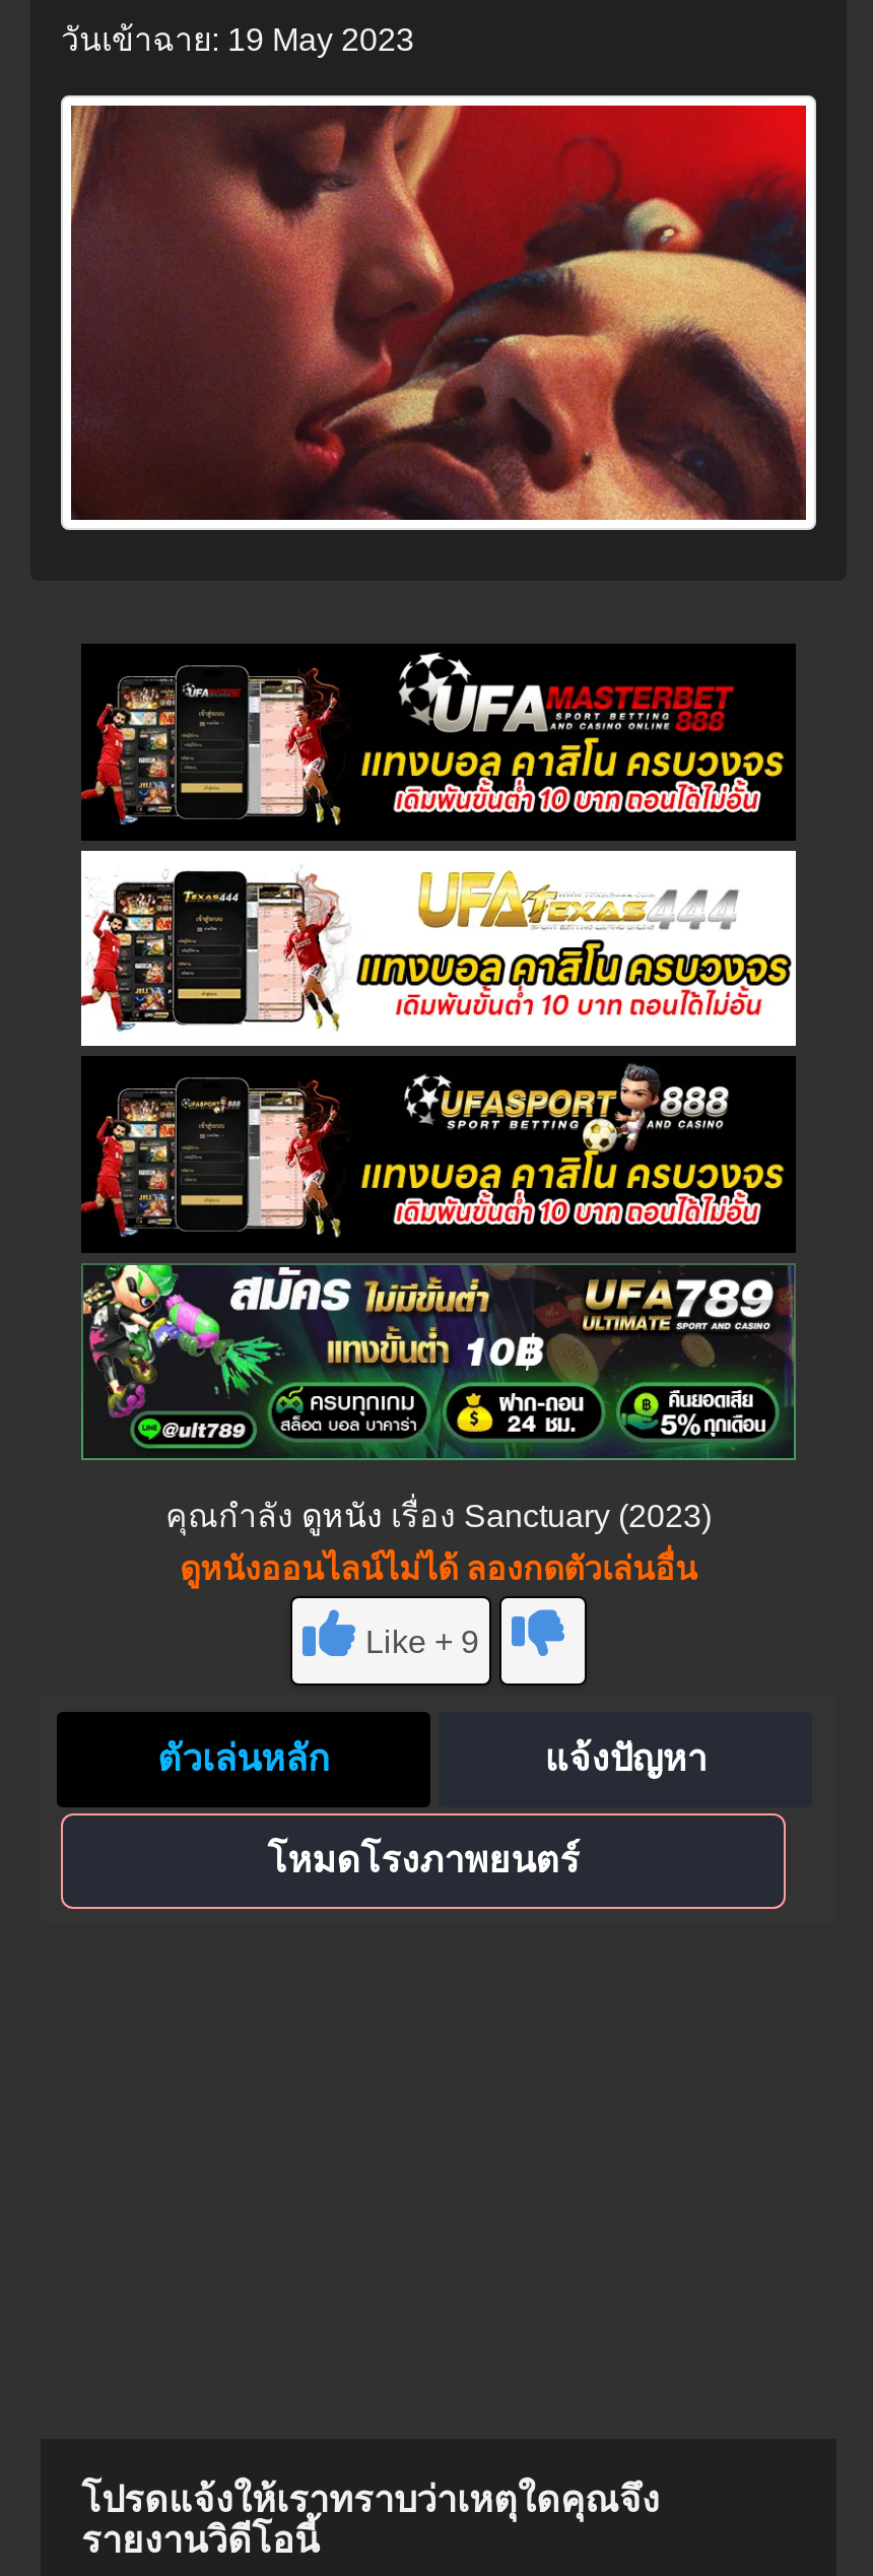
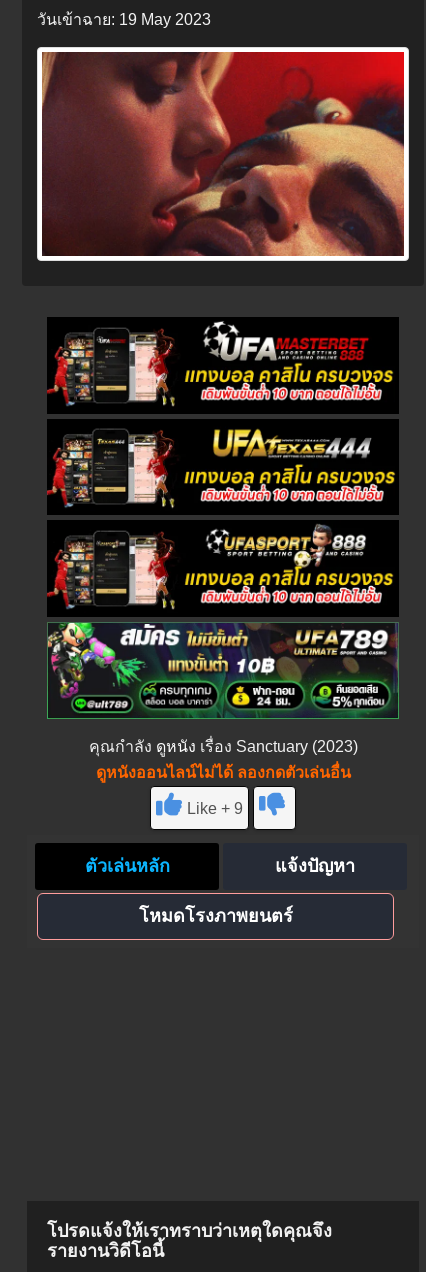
- [image]
+ [image]
